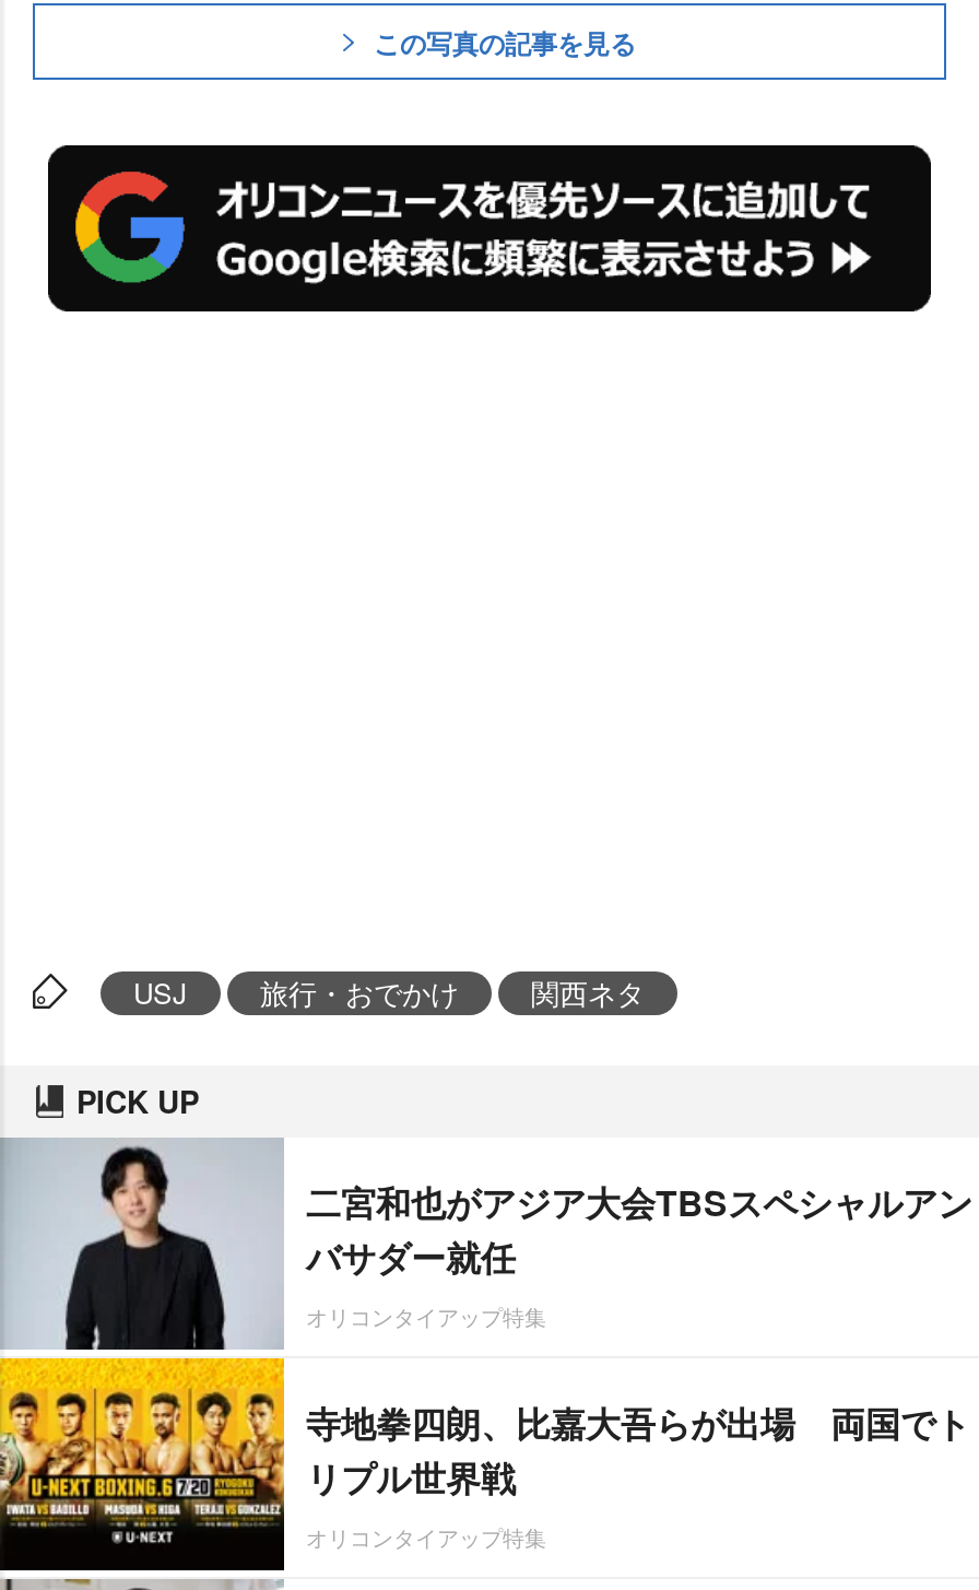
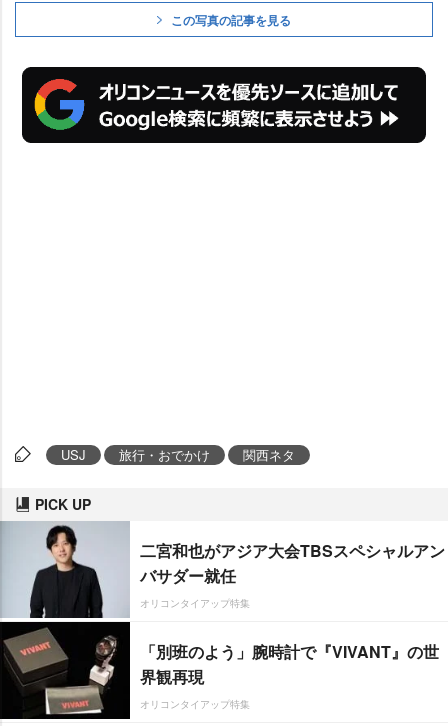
- [image]
- 寺地拳四朗、比嘉大吾らが出場 両国でト
- リプル世界戦
+ [image]
+ 「別班のよう」腕時計で『VIVANT』の世
+ 界観再現
